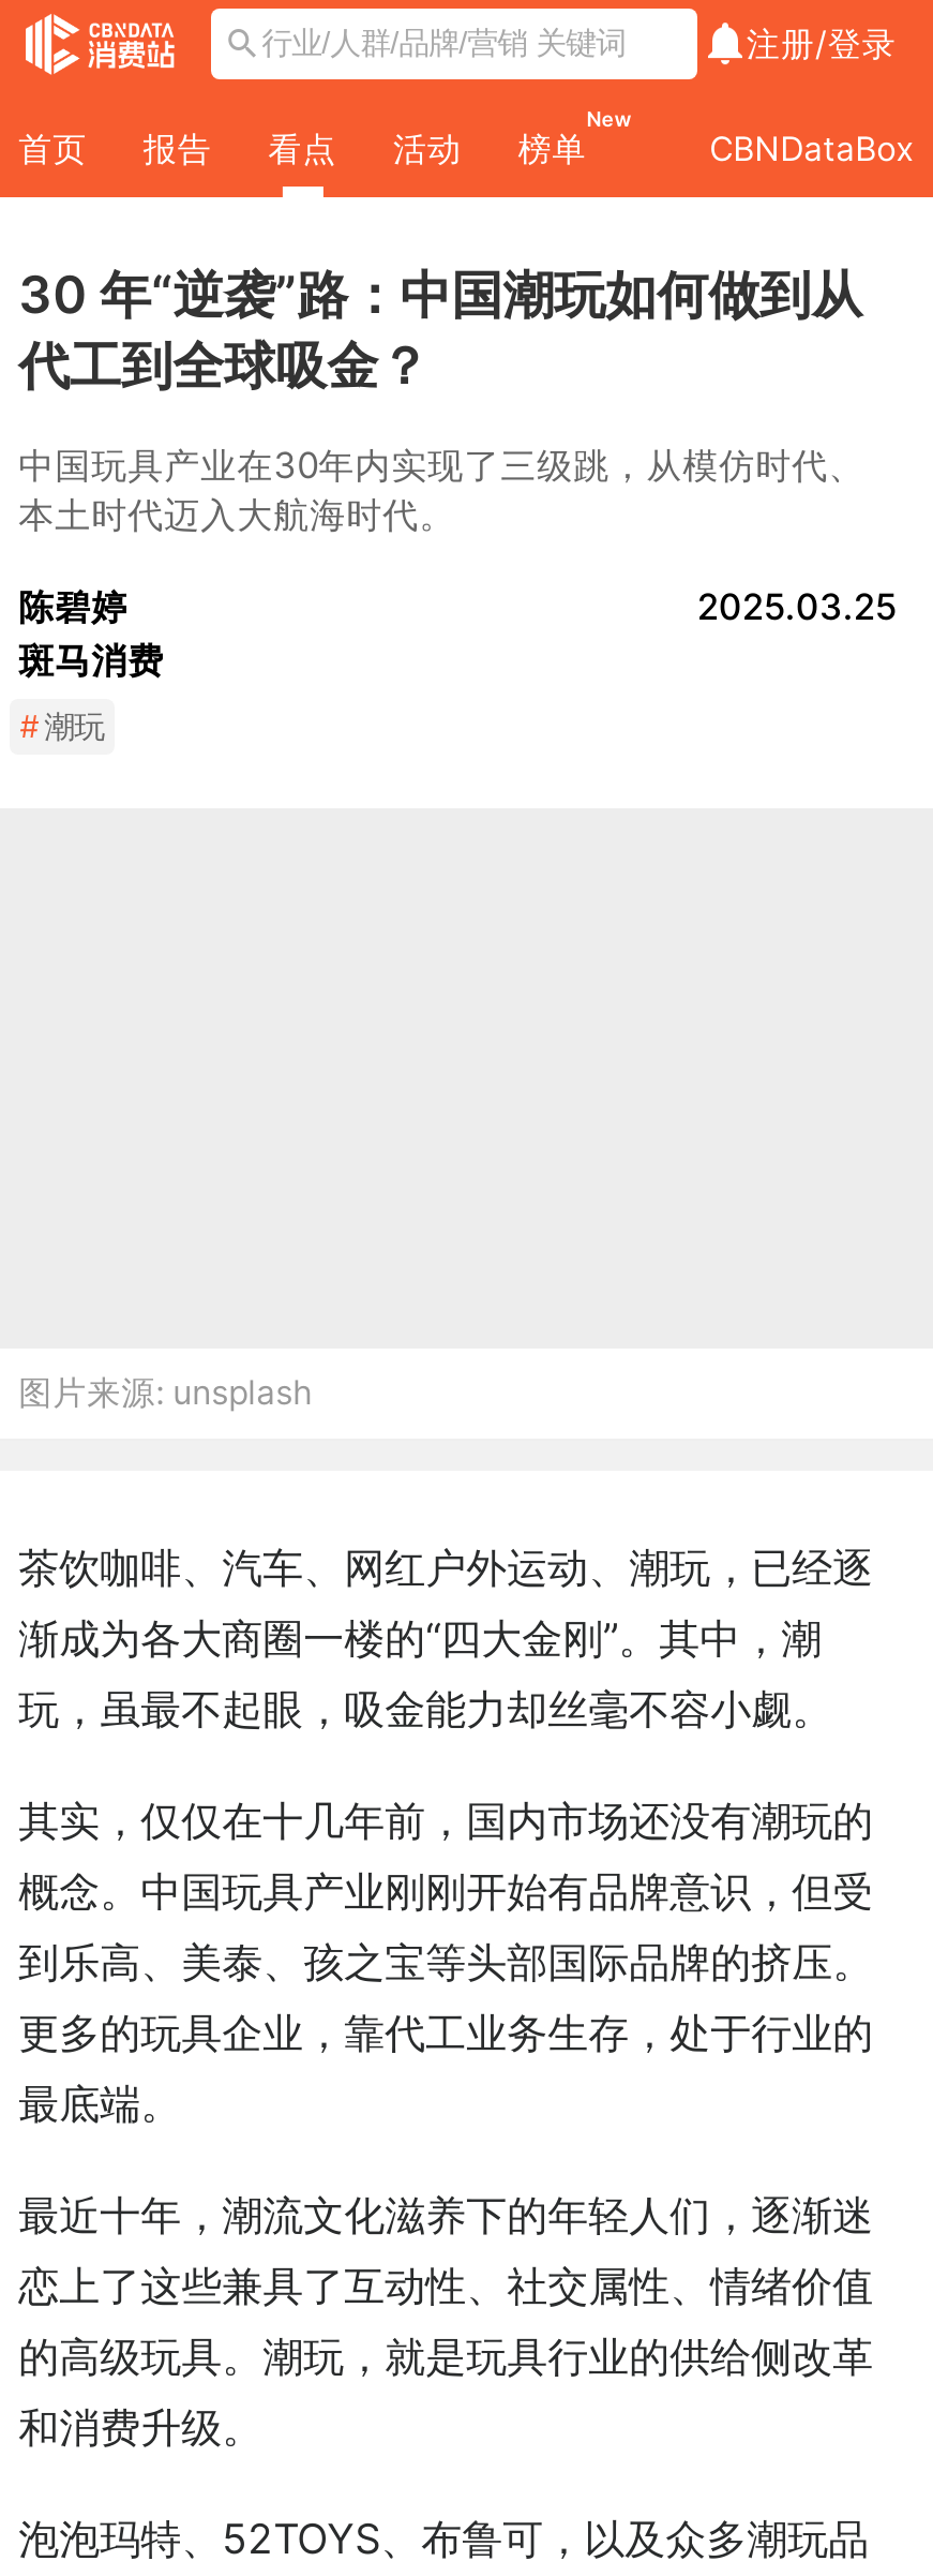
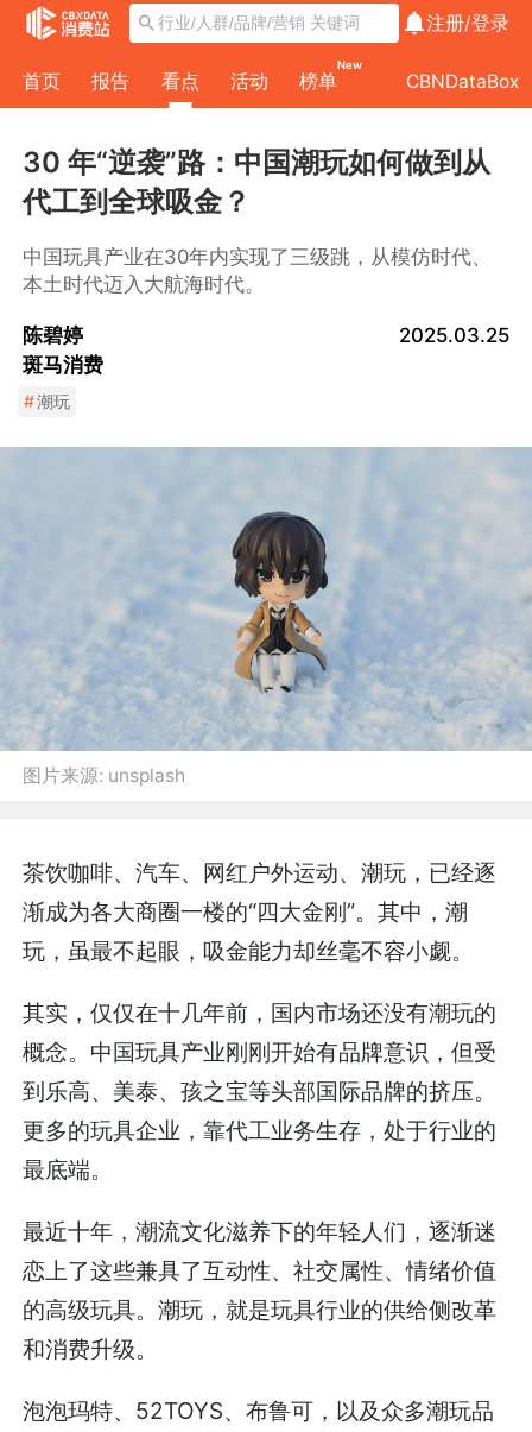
+ [image]
